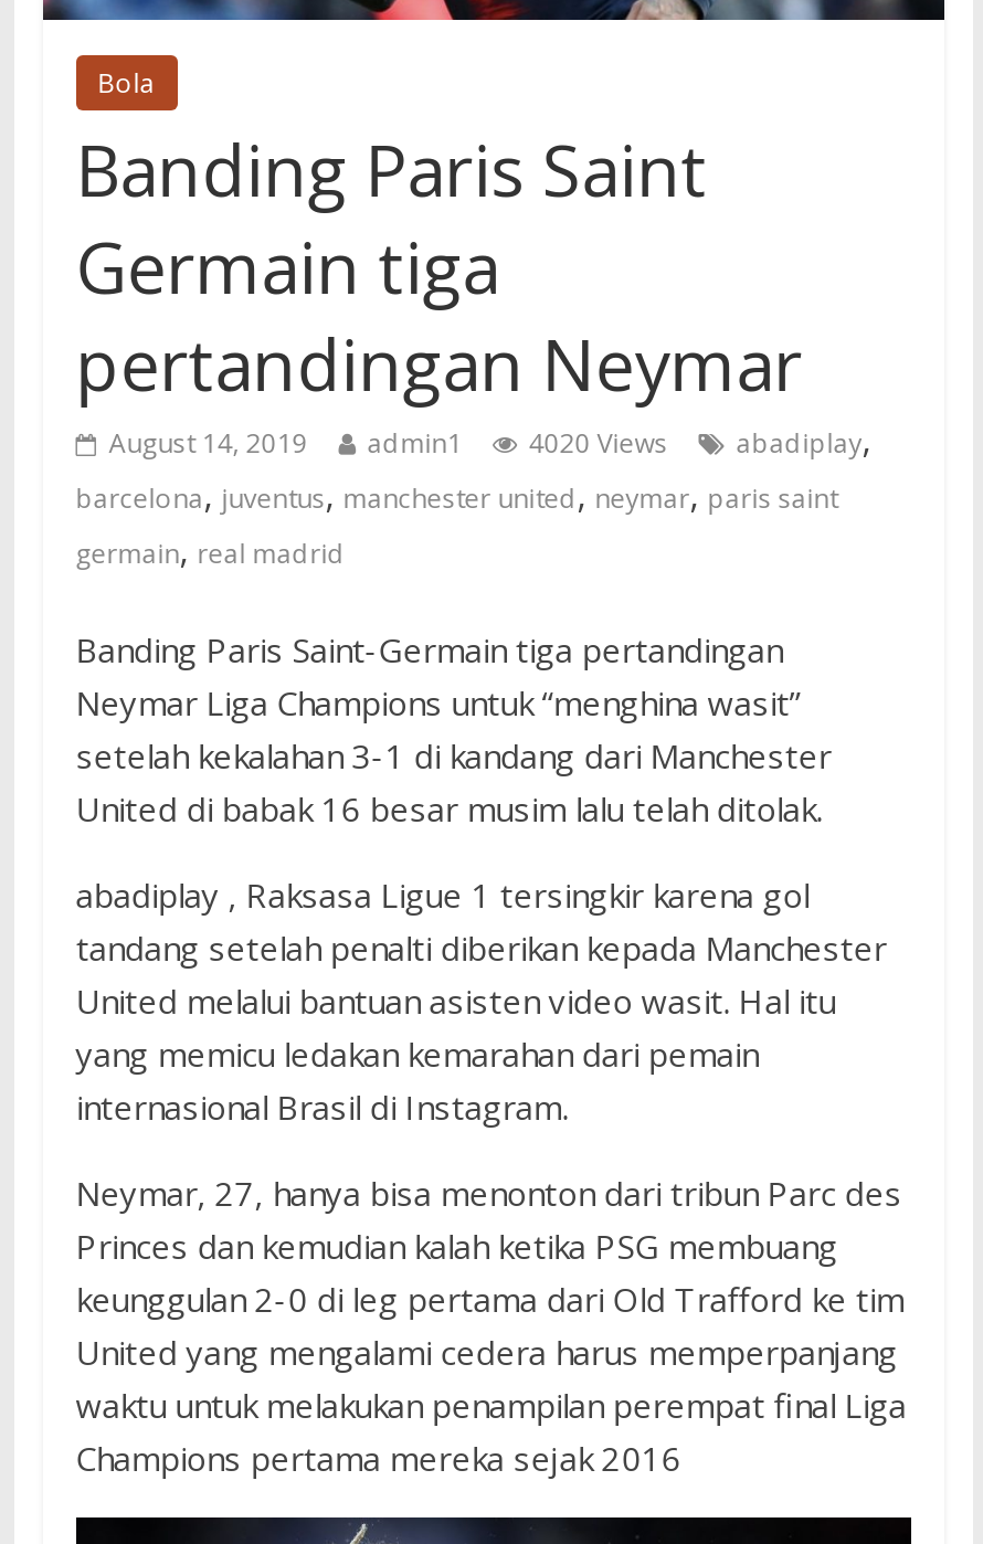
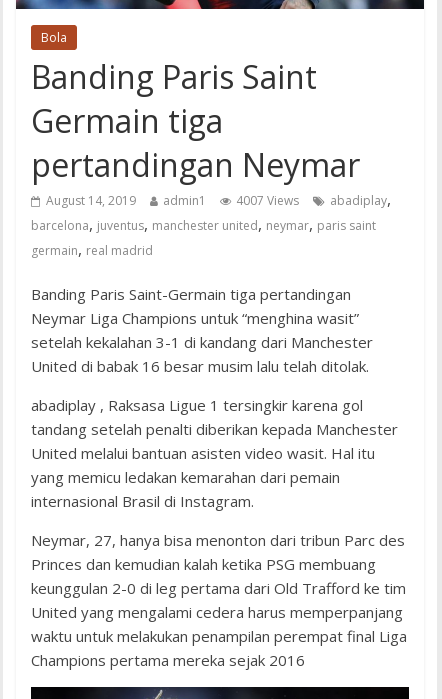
- August 14, 2019 admin1 4020 Views abadiplay,
+ August 14, 2019 admin1 4007 Views abadiplay,
